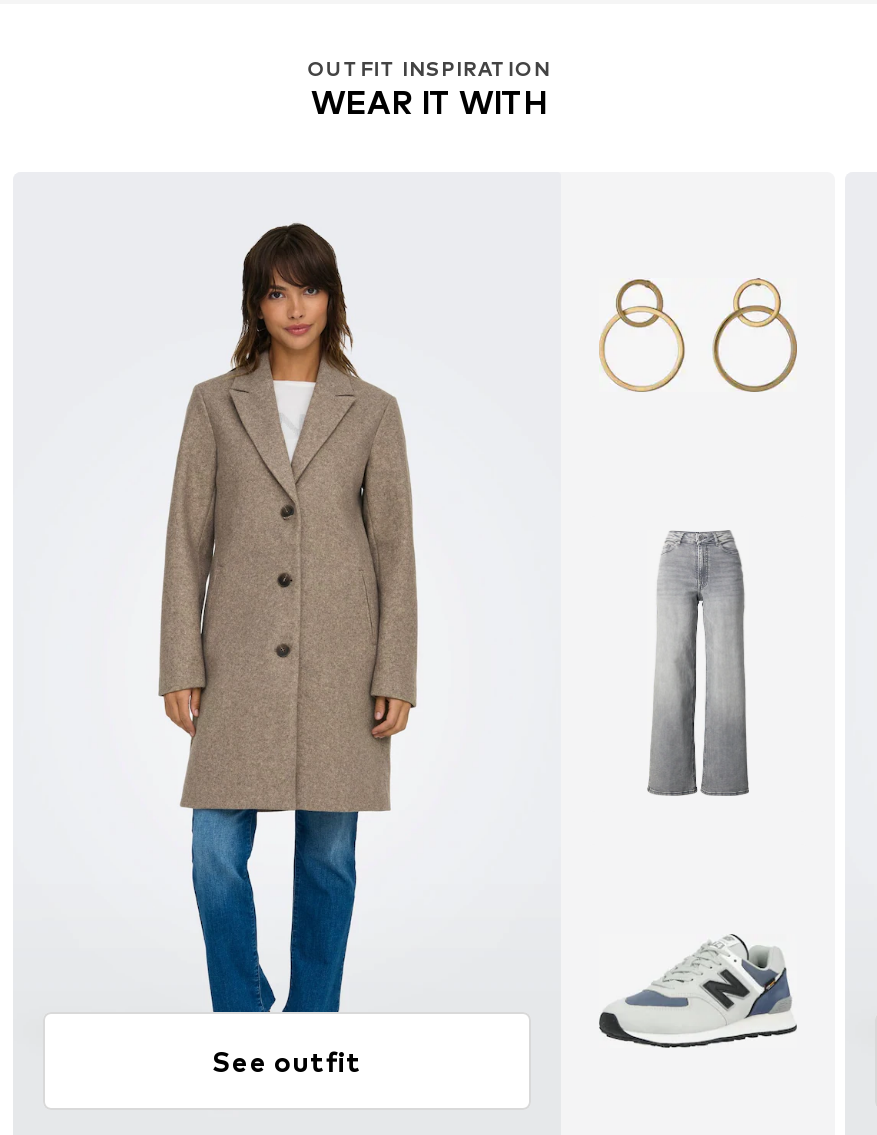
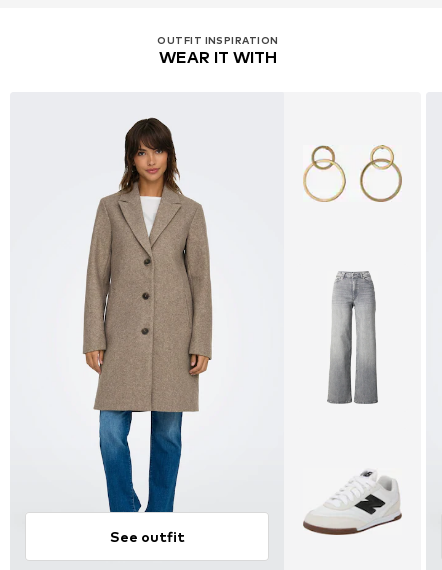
- [image]
+ [image]
